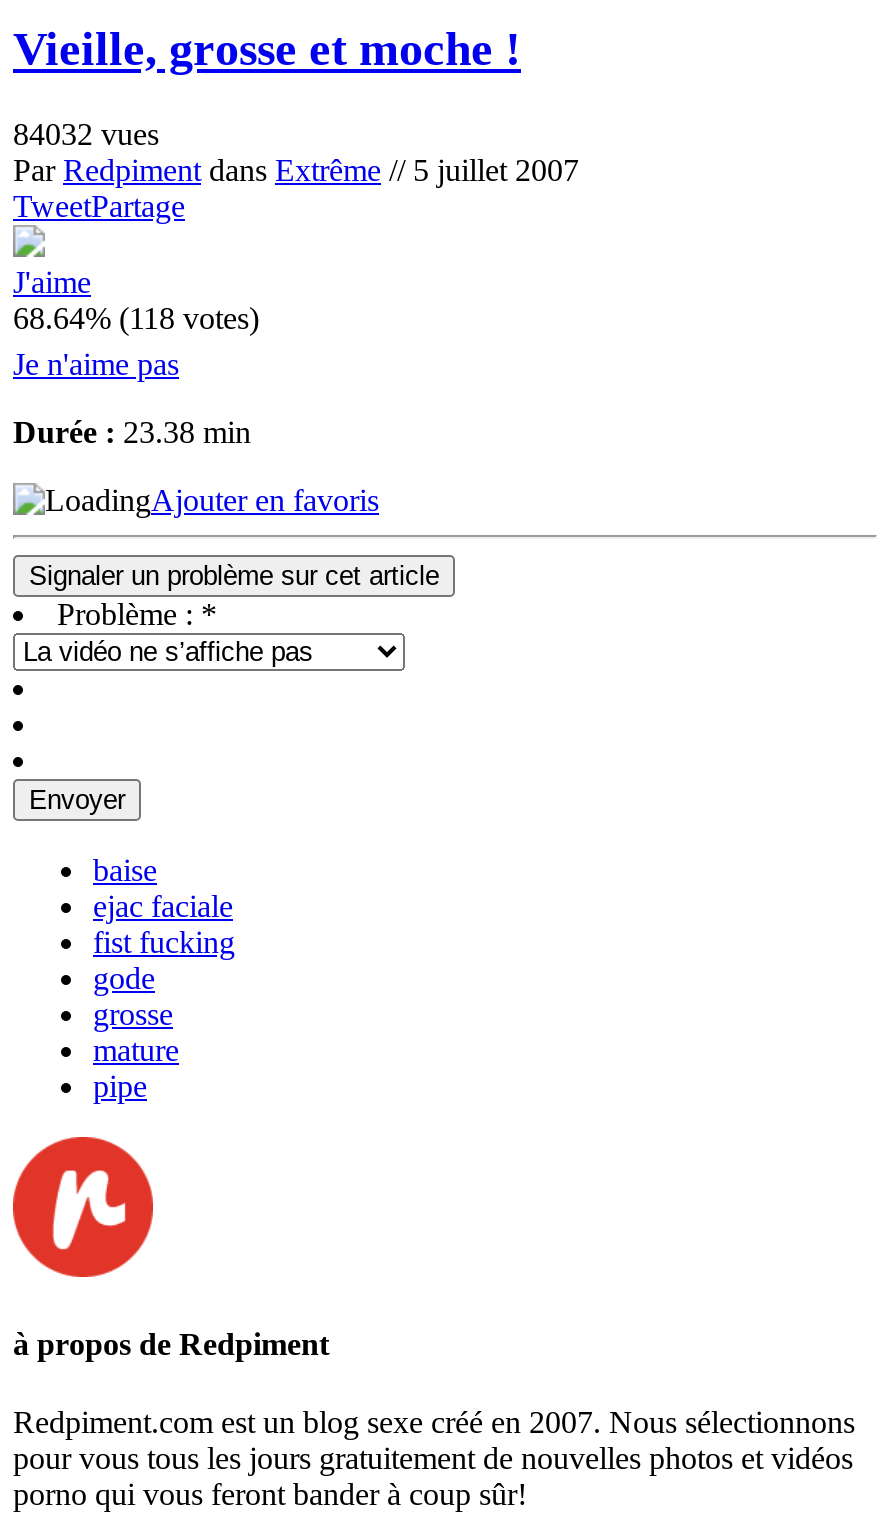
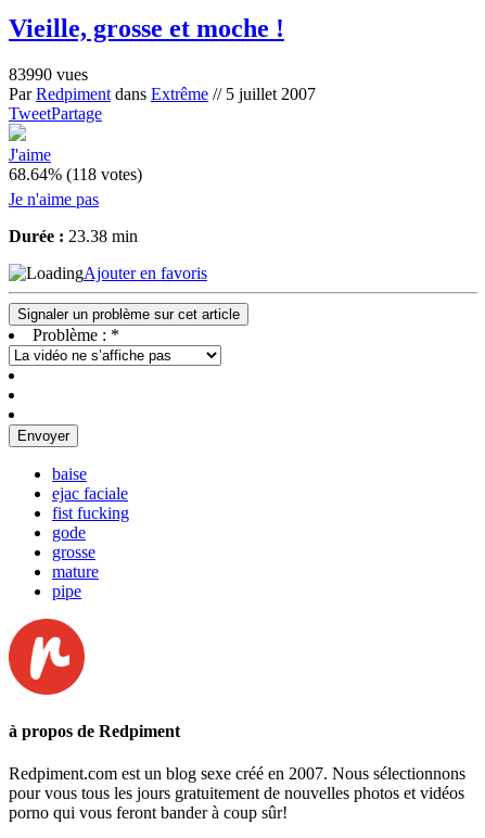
- 84032 vues
+ 83990 vues
